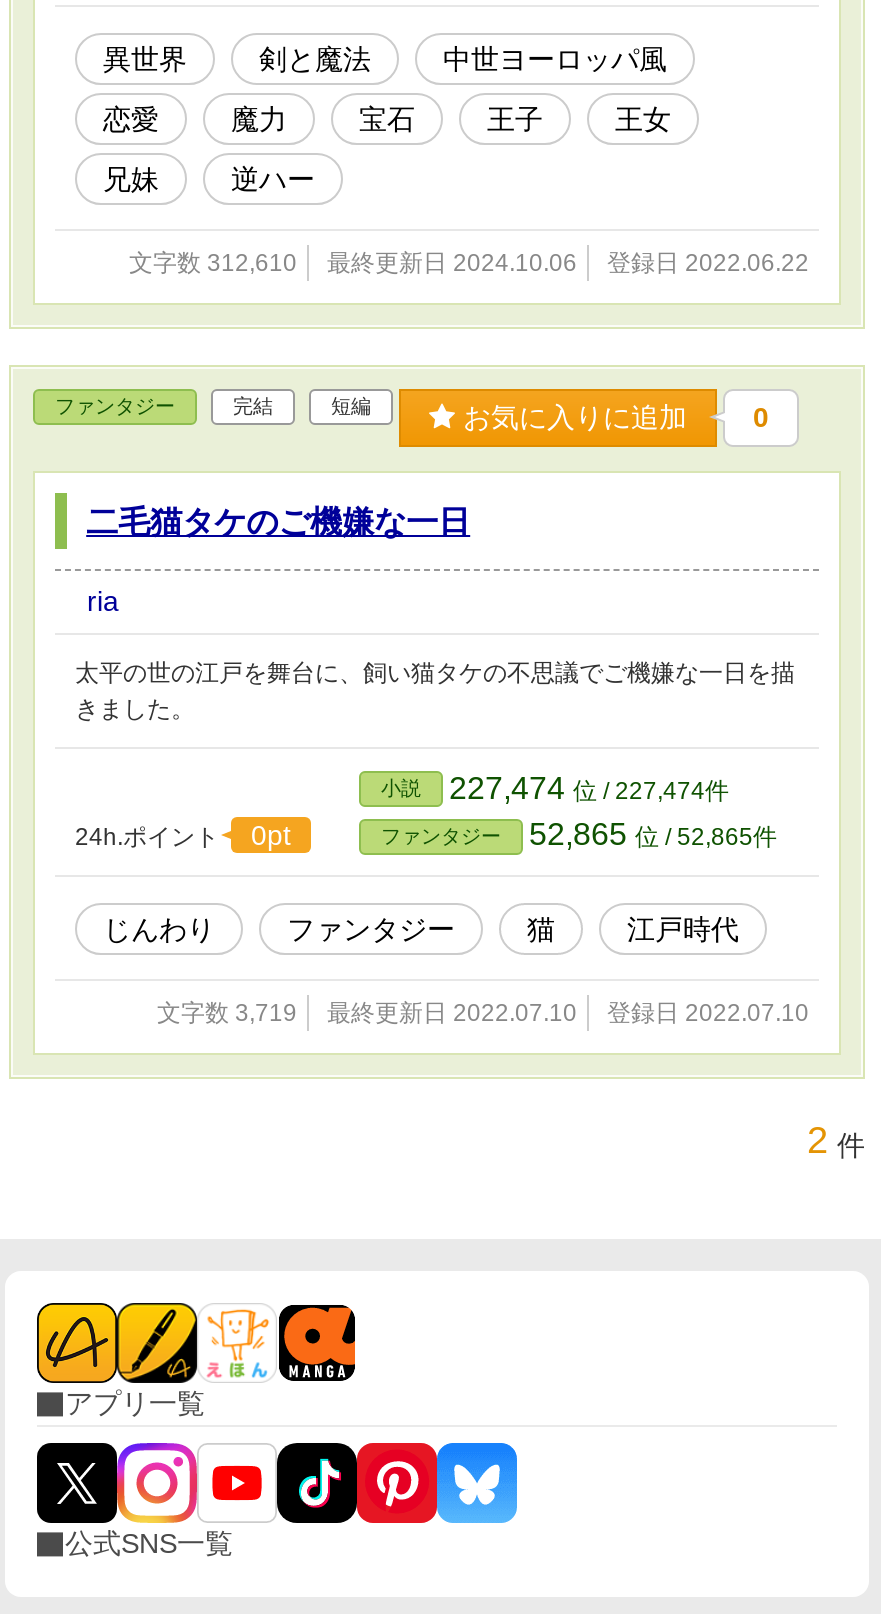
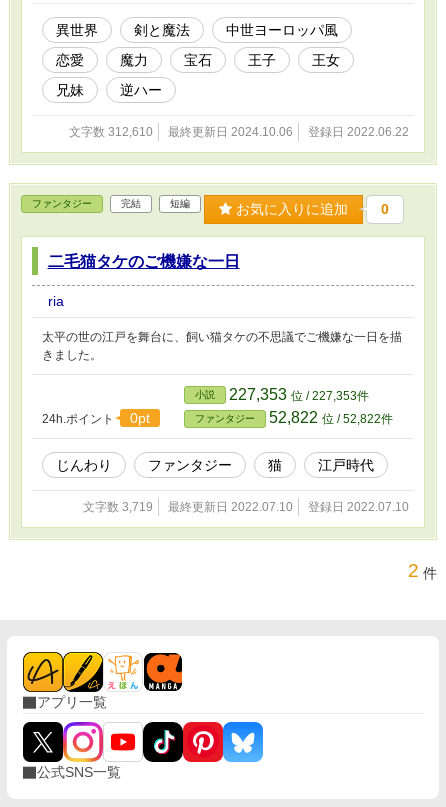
- 小説 227,474位 / 227,474件
+ 小説 227,353位 / 227,353件

- ファンタジー 52,865位 / 52,865件
+ ファンタジー 52,822位 / 52,822件
